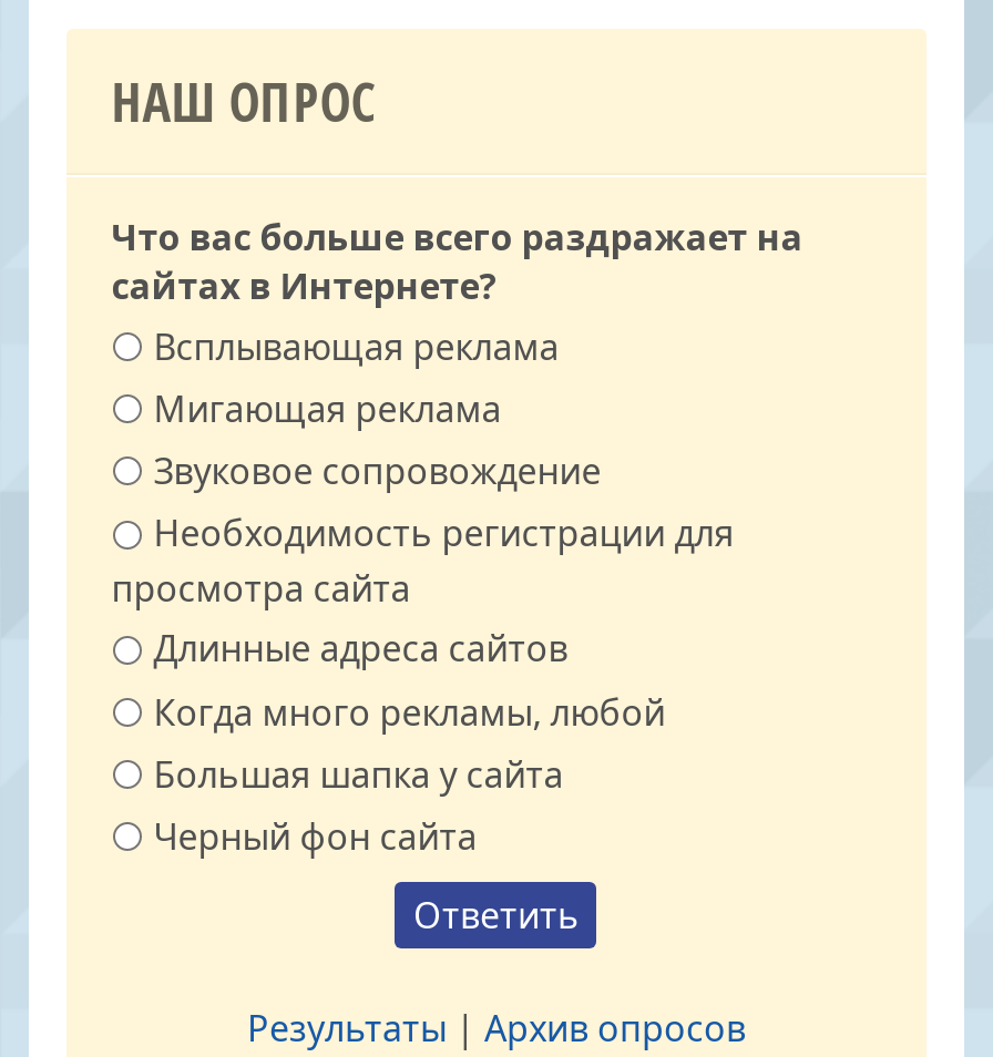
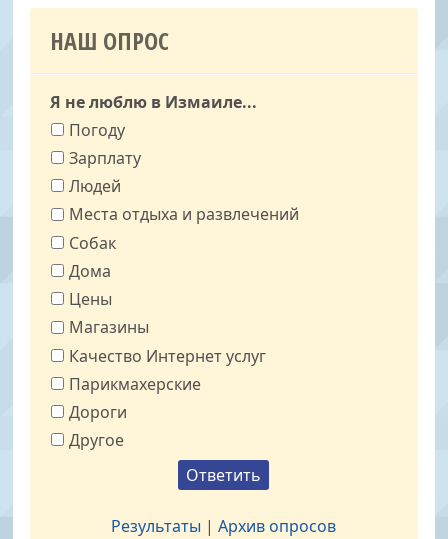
- Что вас больше всего раздражает на
- сайтах в Интернете?
- Всплывающая реклама
- Мигающая реклама
- Звуковое сопровождение
- Необходимость регистрации для
- просмотра сайта
- Длинные адреса сайтов
- Когда много рекламы, любой
- Большая шапка у сайта
- Черный фон сайта
+ Я не люблю в Измаиле...
+ Погоду
+ Зарплату
+ Людей
+ Места отдыха и развлечений
+ Собак
+ Дома
+ Цены
+ Магазины
+ Качество Интернет услуг
+ Парикмахерские
+ Дороги
+ Другое
